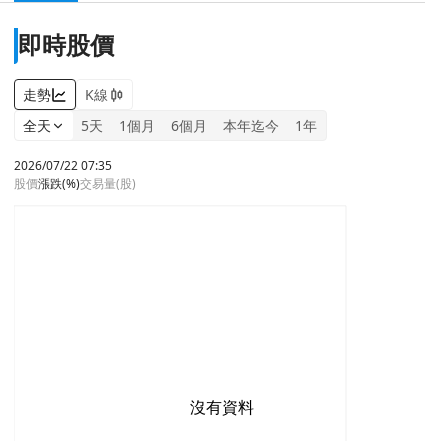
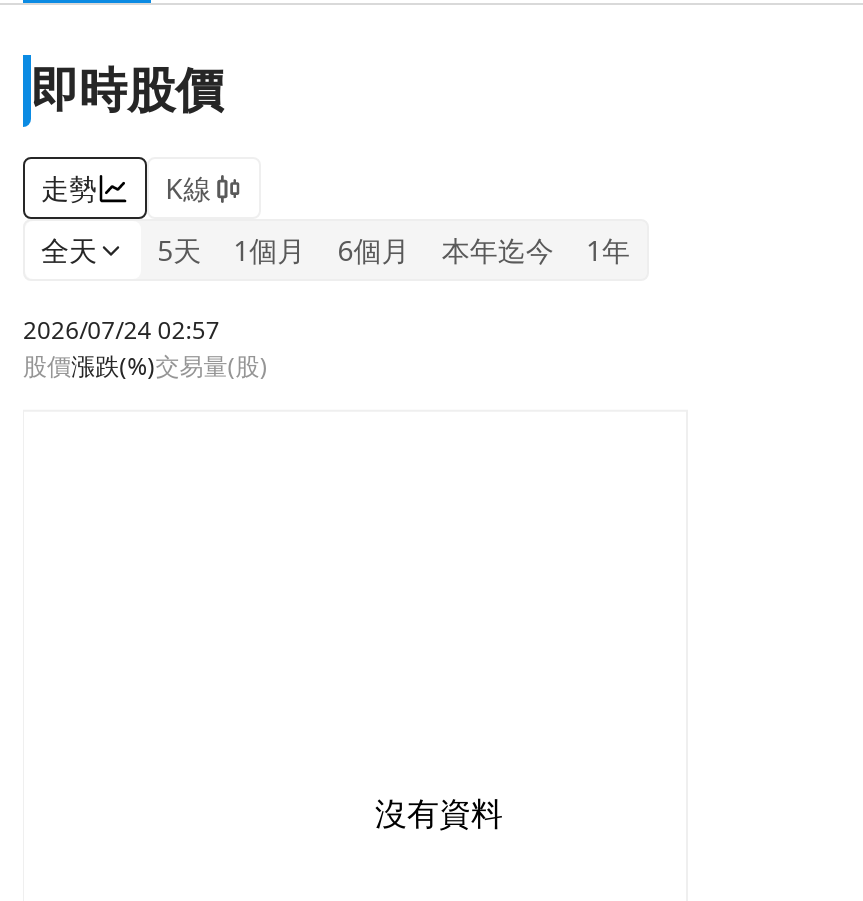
- 2026/07/22 07:35
+ 2026/07/24 02:57
